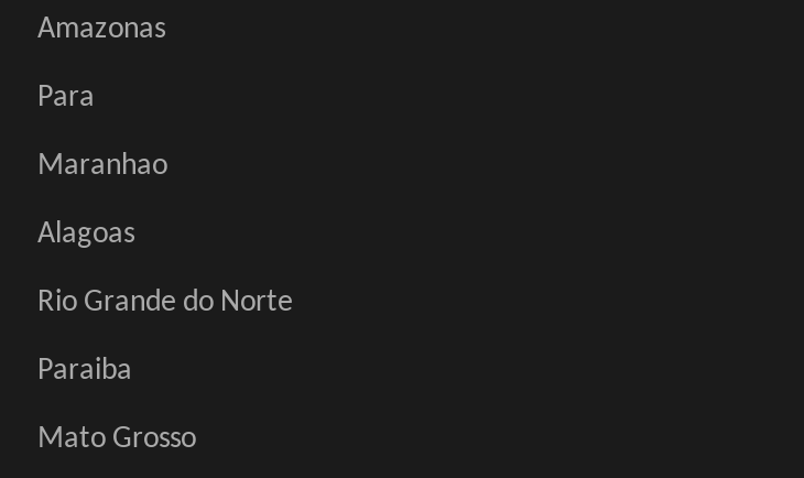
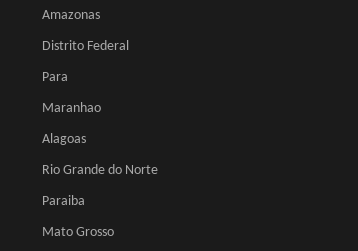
+ Distrito Federal
